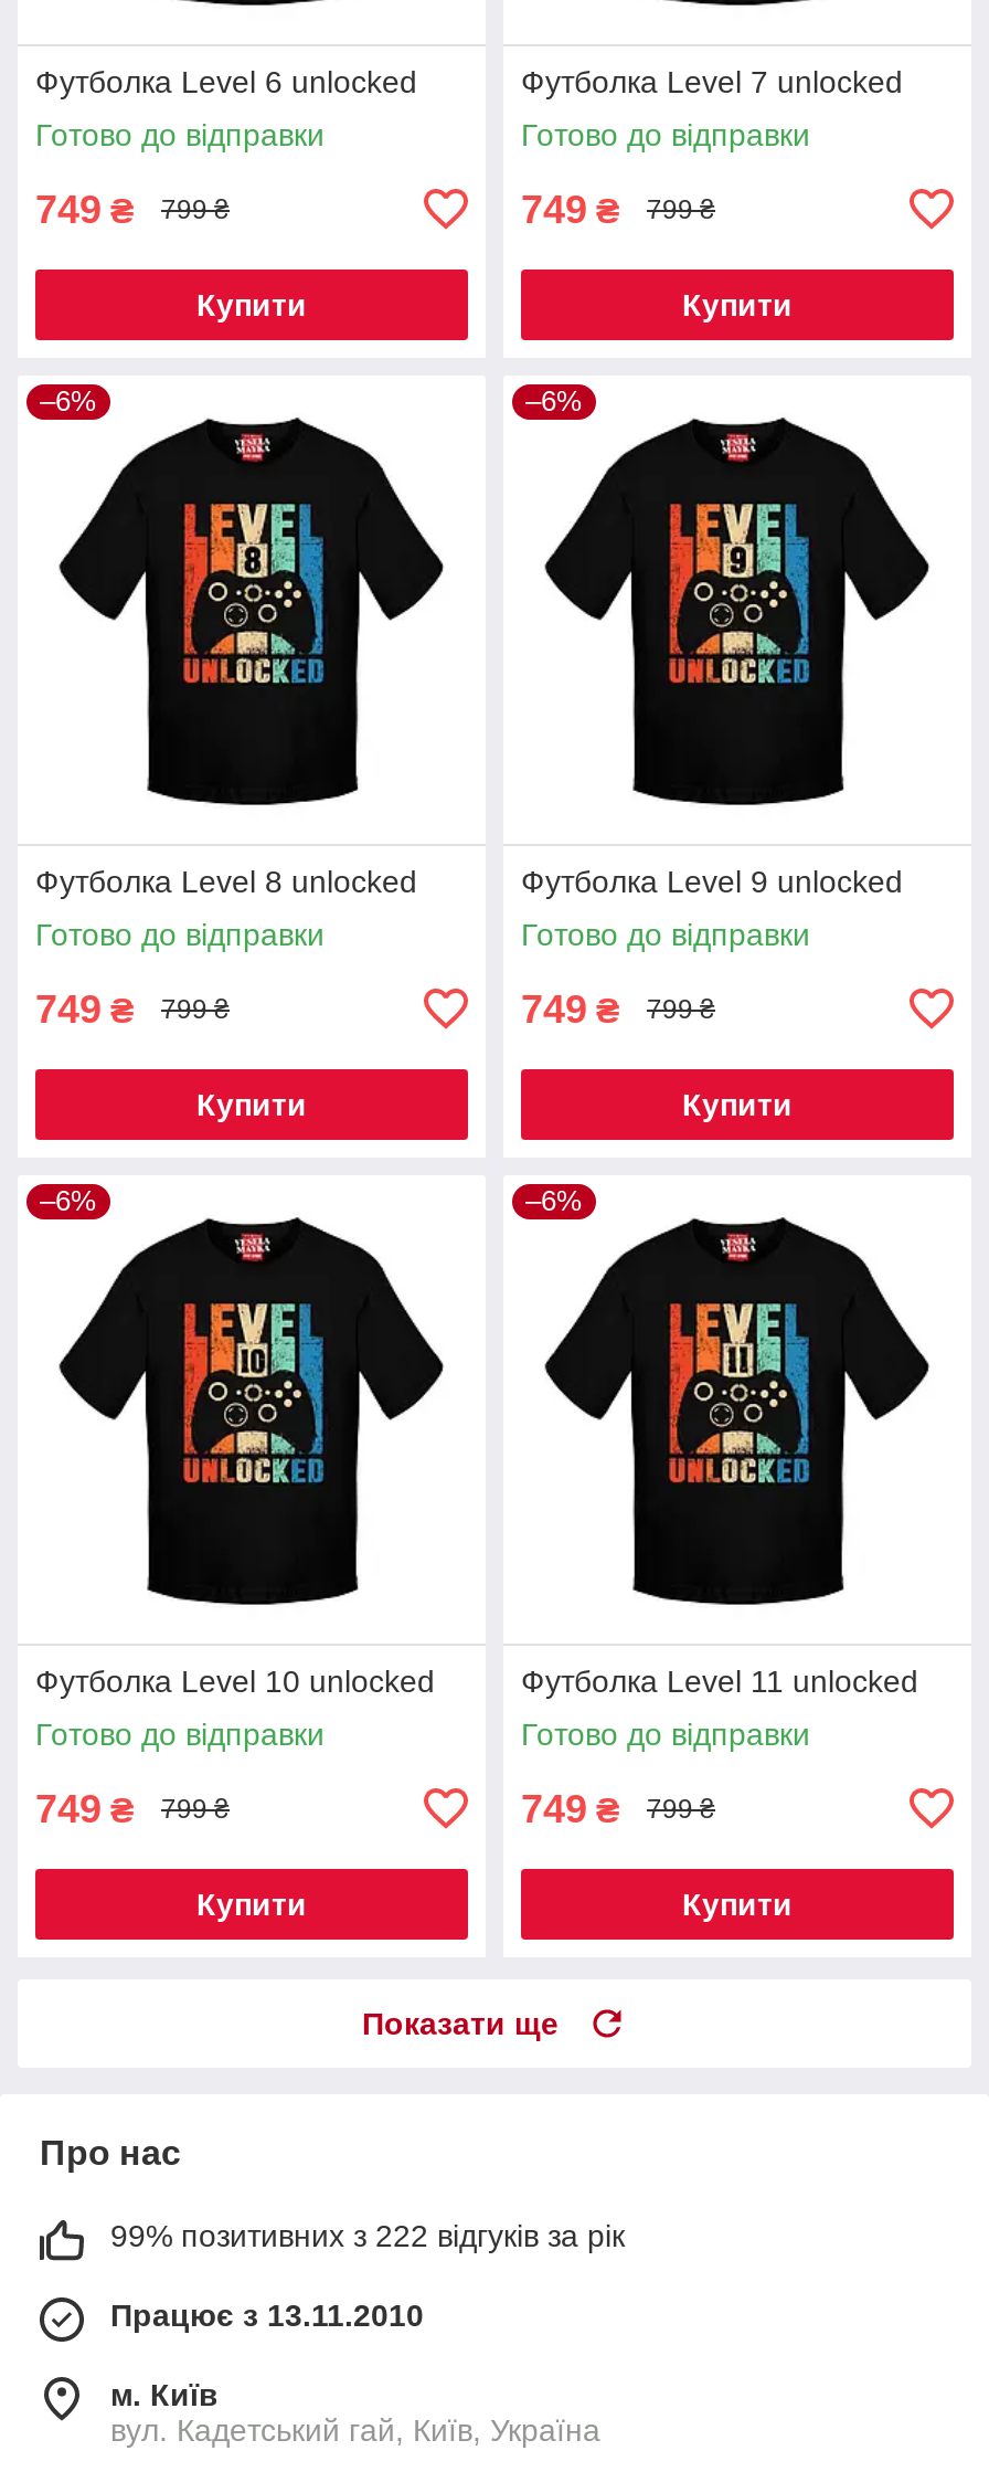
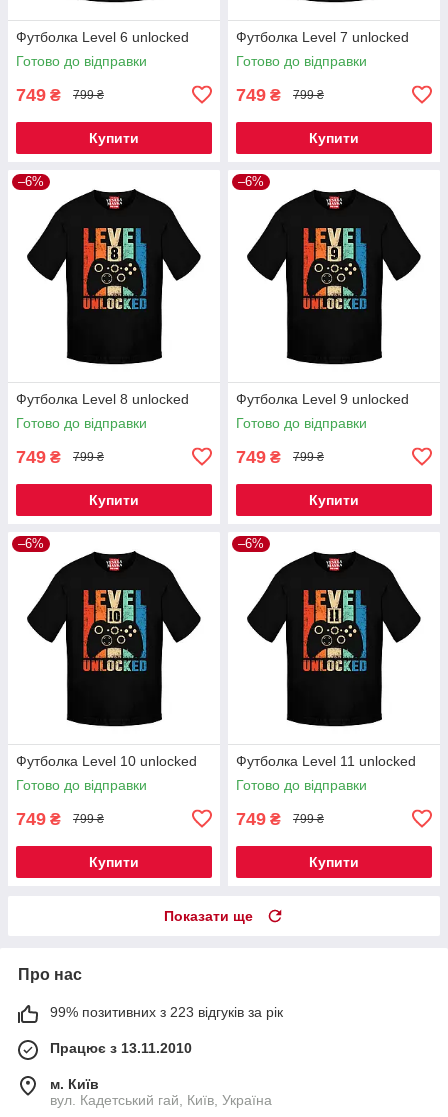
- 99% позитивних з 222 відгуків за рік
+ 99% позитивних з 223 відгуків за рік
